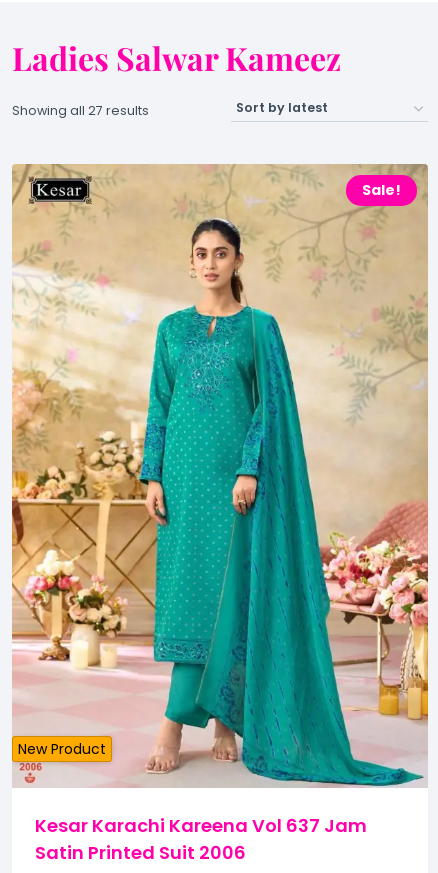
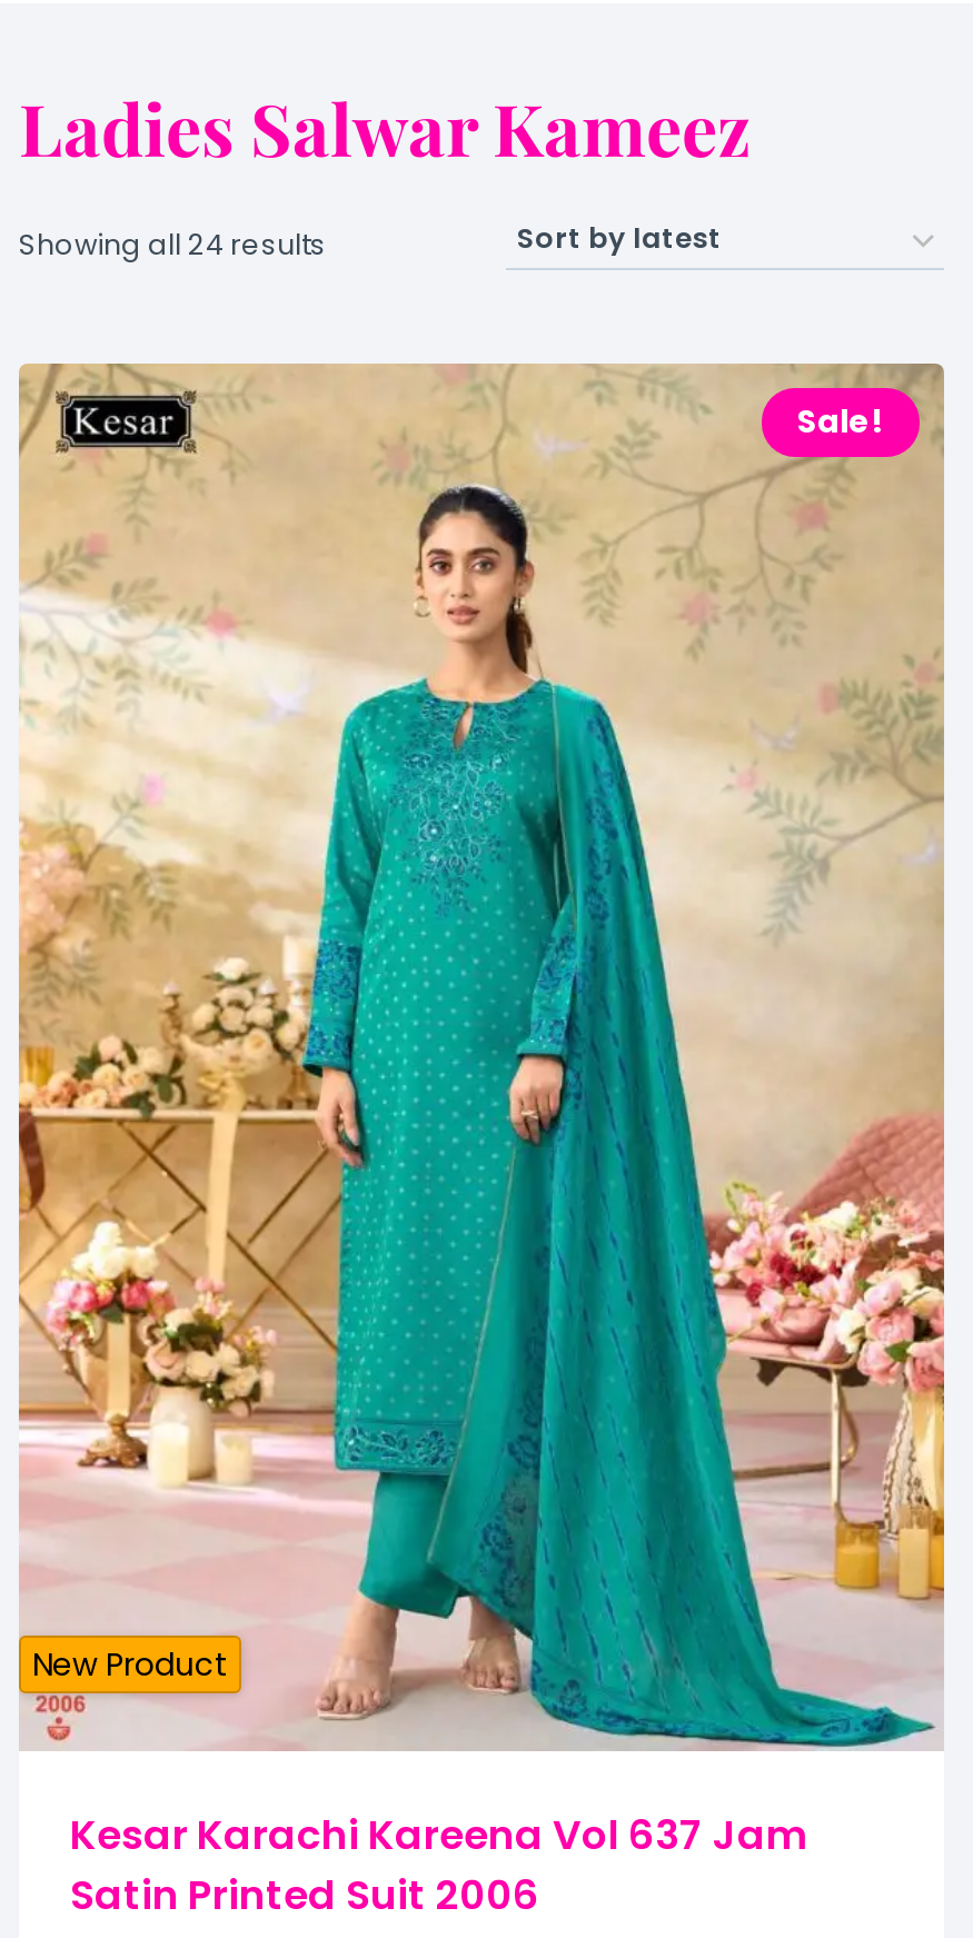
- Showing all 27 results
+ Showing all 24 results
